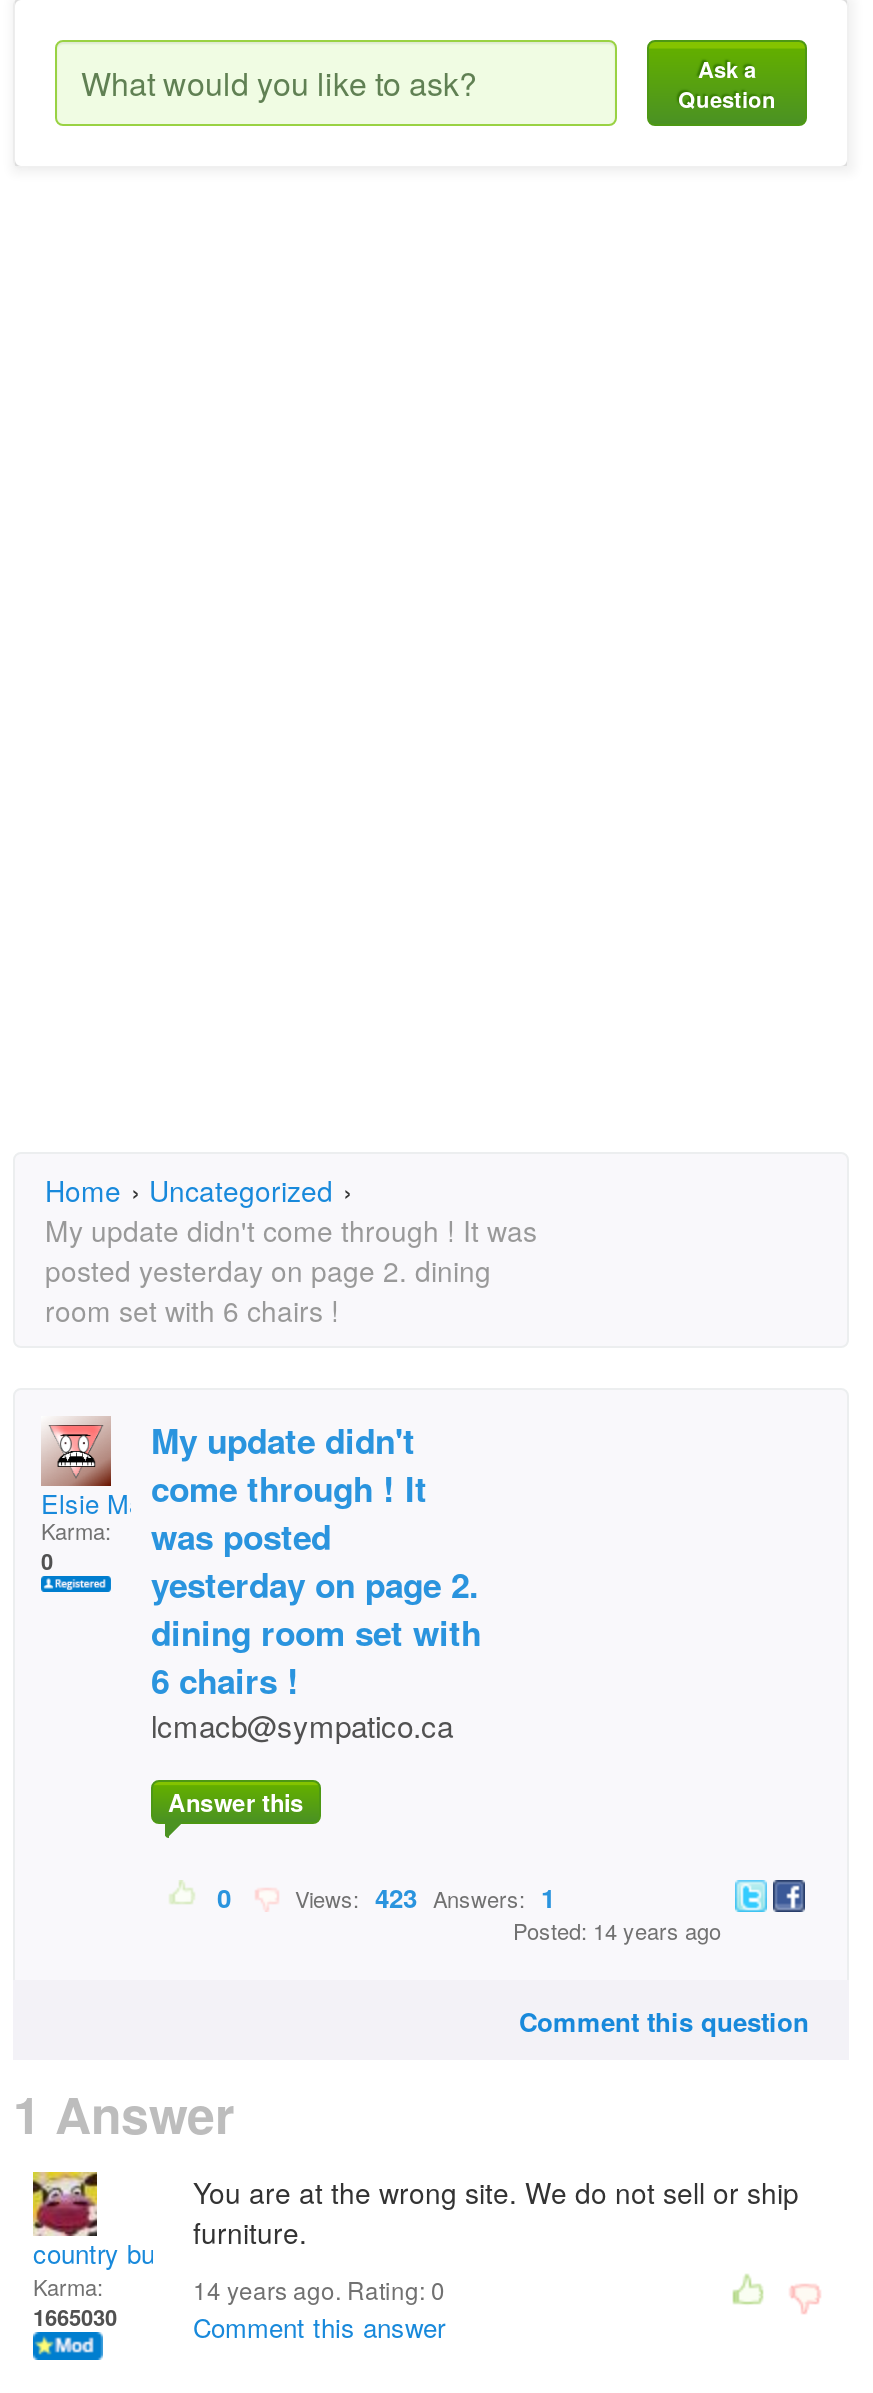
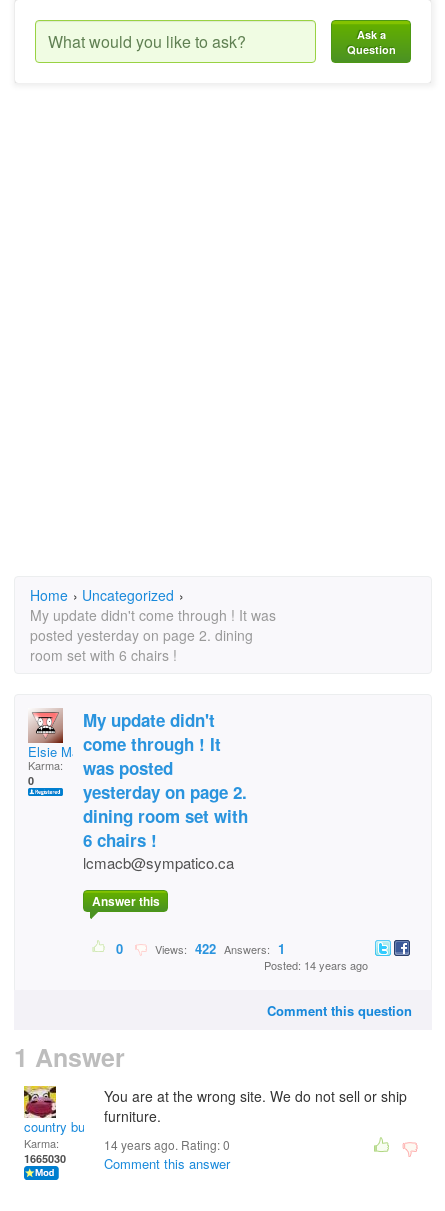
- Views: 423 Answers: 1
+ Views: 422 Answers: 1
